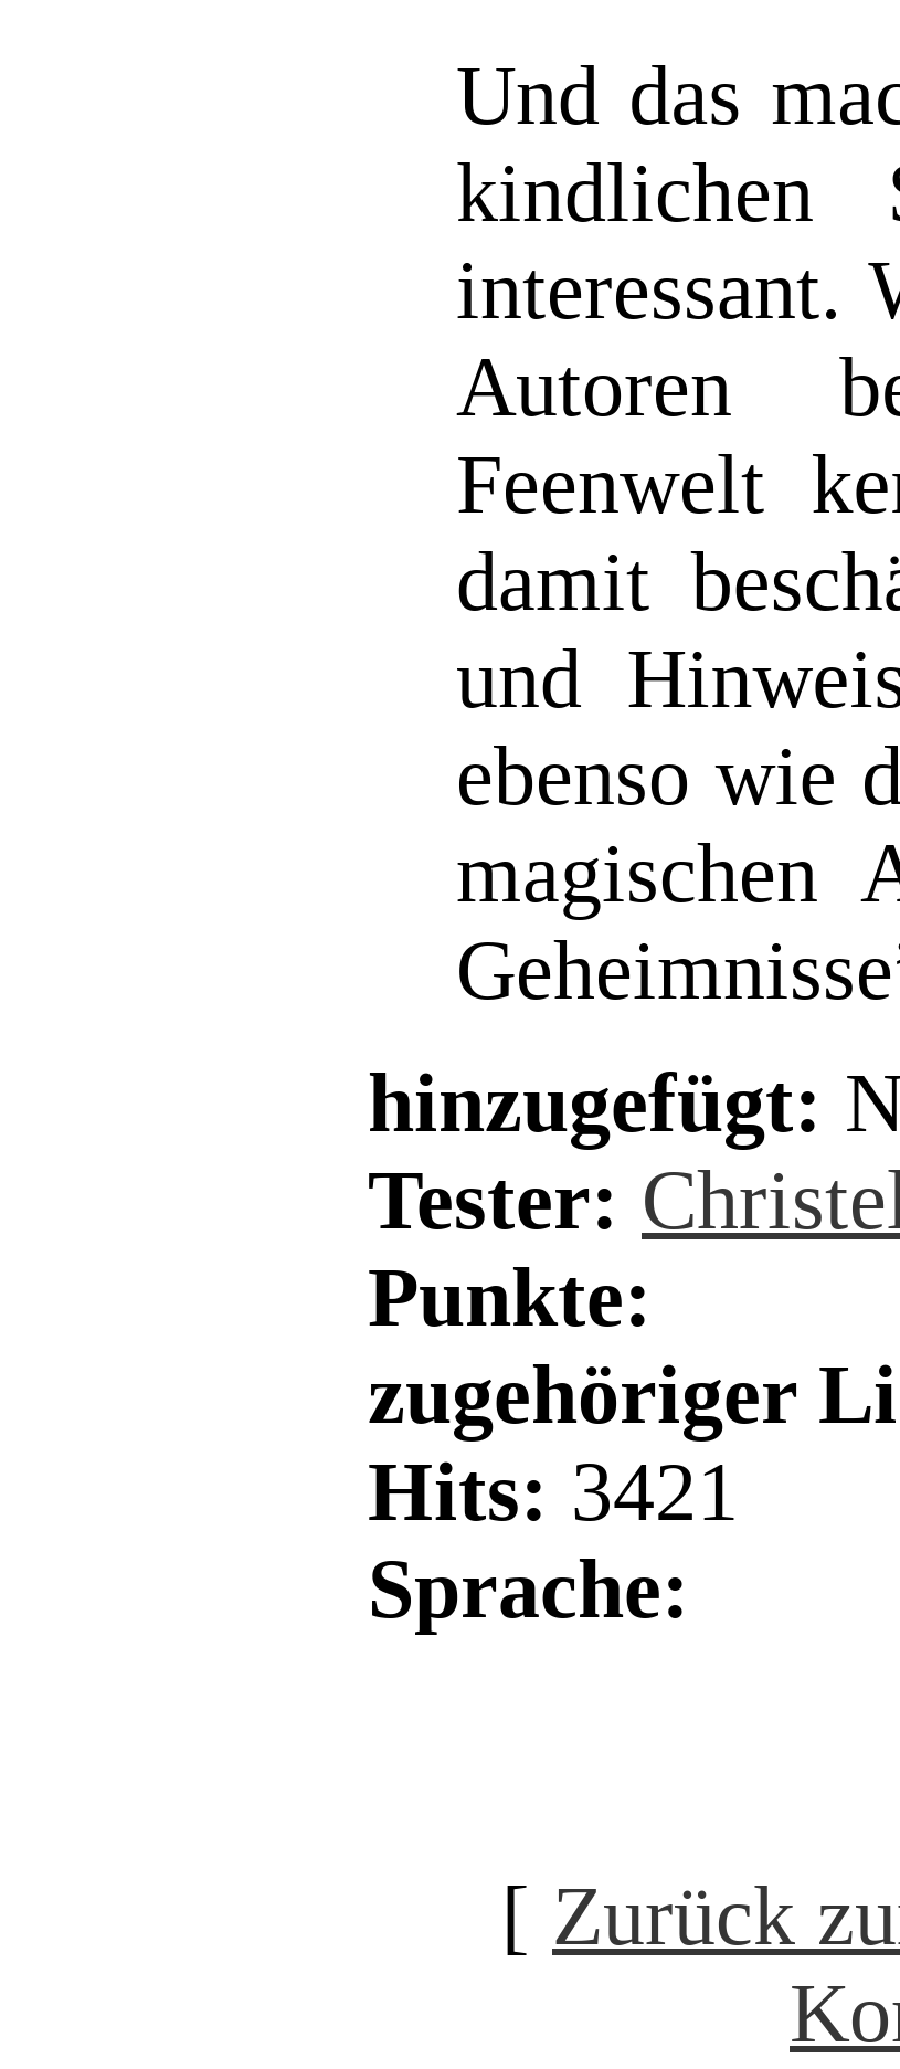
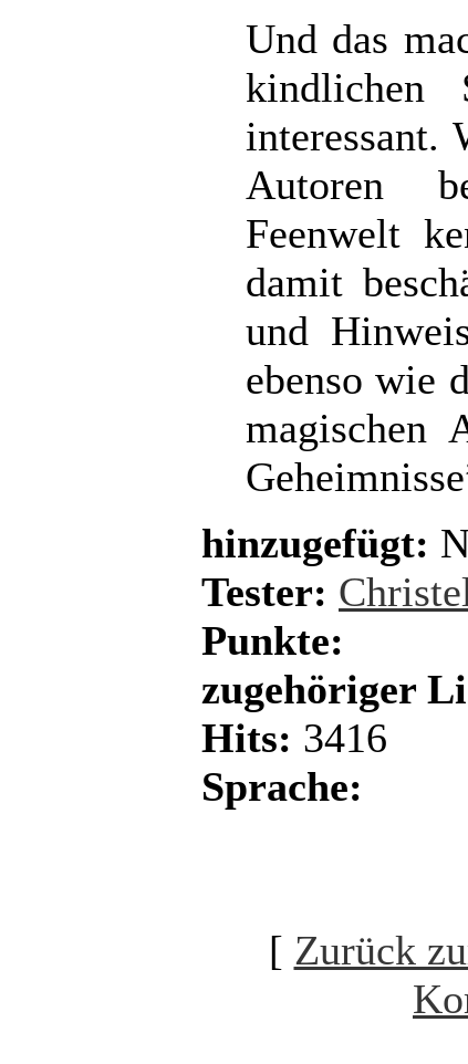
- Hits: 3421
+ Hits: 3416
